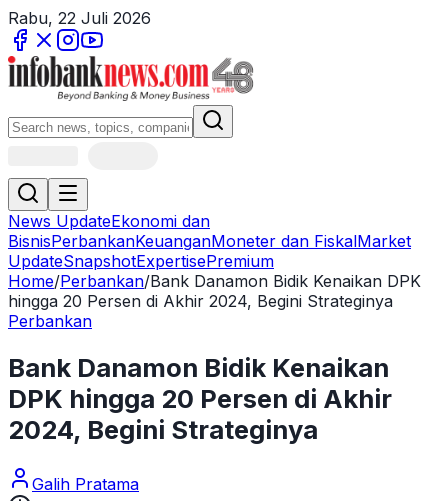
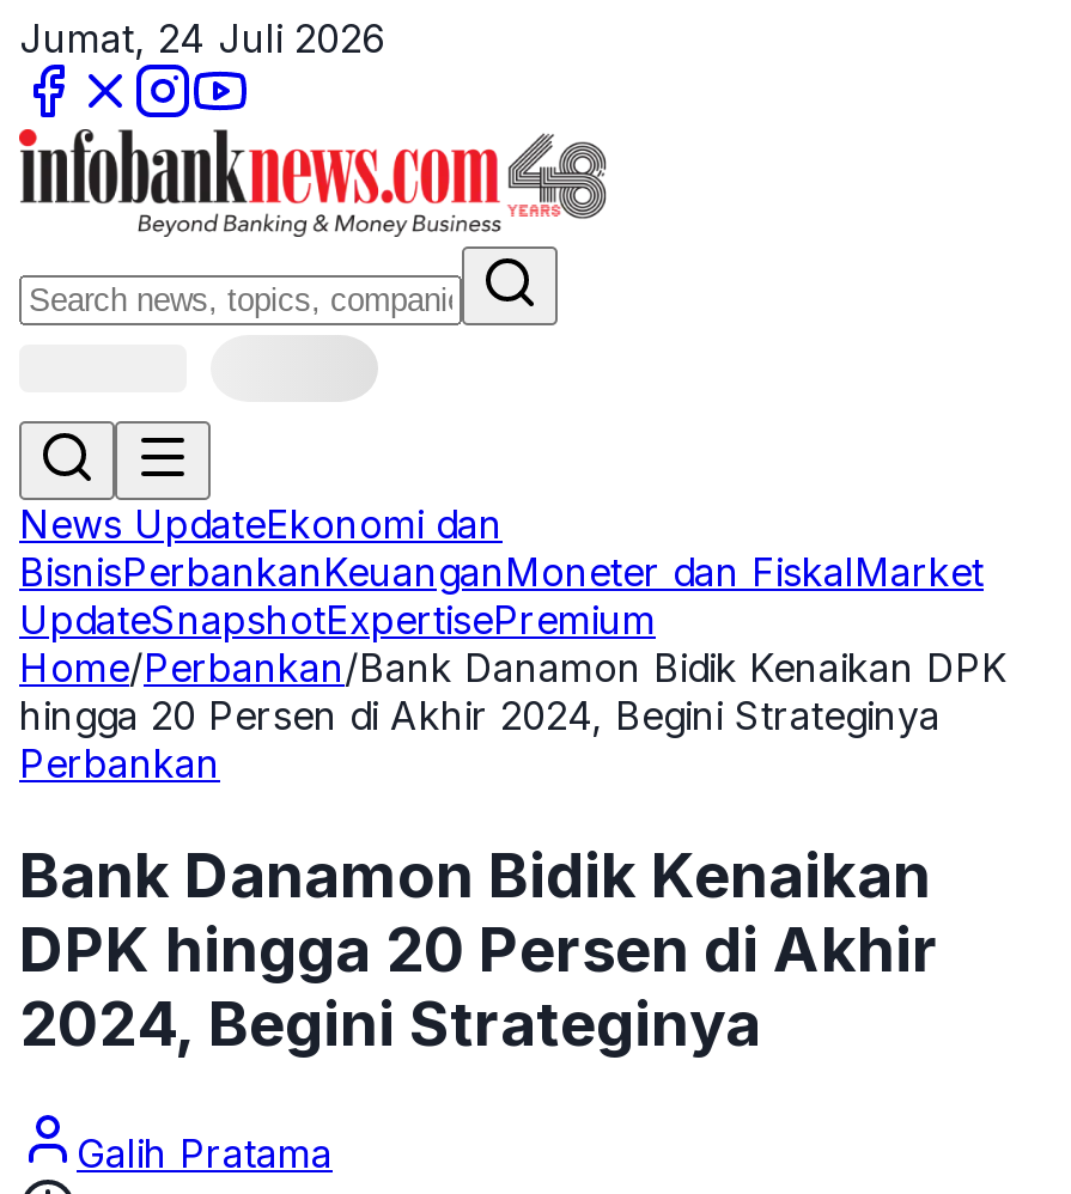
- Rabu, 22 Juli 2026
+ Jumat, 24 Juli 2026
